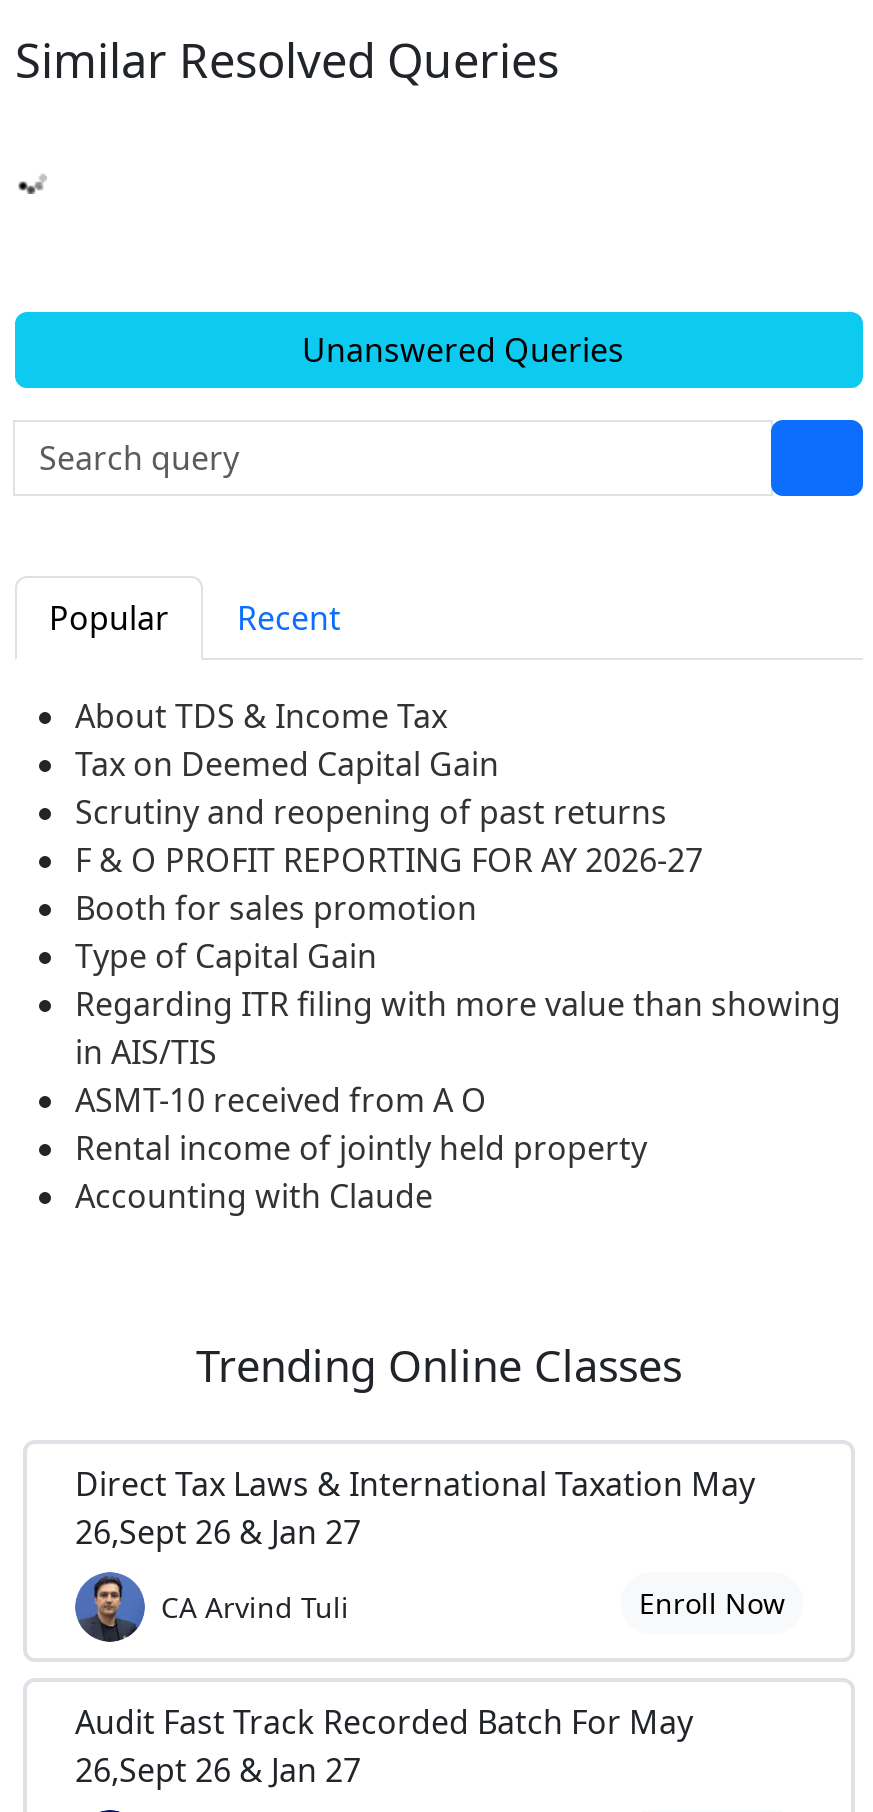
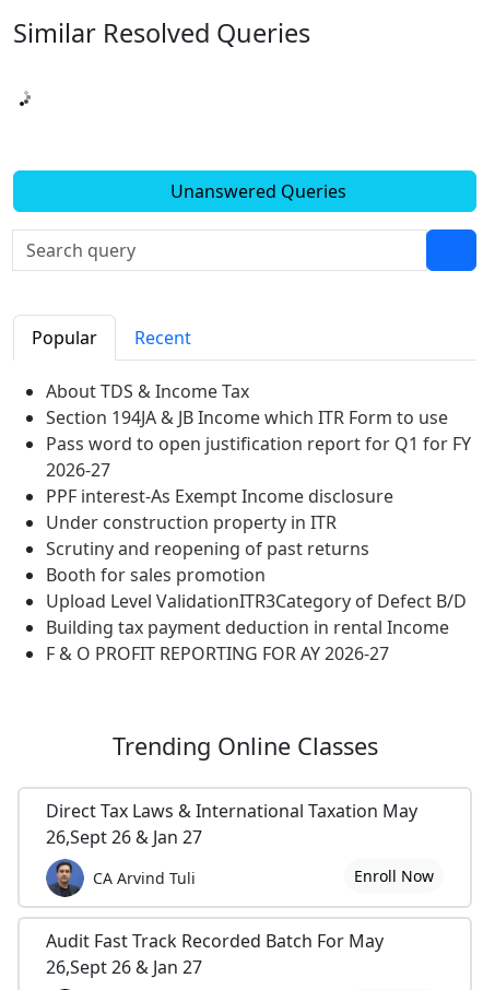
- Tax on Deemed Capital Gain
+ Section 194JA & JB Income which ITR Form to use
+ Pass word to open justification report for Q1 for FY
+ 2026-27
+ PPF interest-As Exempt Income disclosure
+ Under construction property in ITR

moved down: Scrutiny and reopening of past returns

moved down: F & O PROFIT REPORTING FOR AY 2026-27

moved down: Booth for sales promotion

- Type of Capital Gain
- Regarding ITR filing with more value than showing
- in AIS/TIS
- ASMT-10 received from A O
- Rental income of jointly held property
- Accounting with Claude
+ Upload Level ValidationITR3Category of Defect B/D
+ Building tax payment deduction in rental Income
